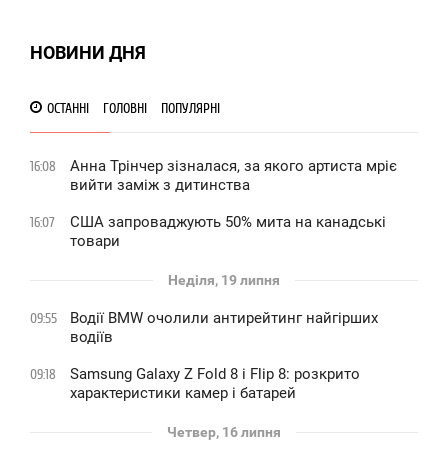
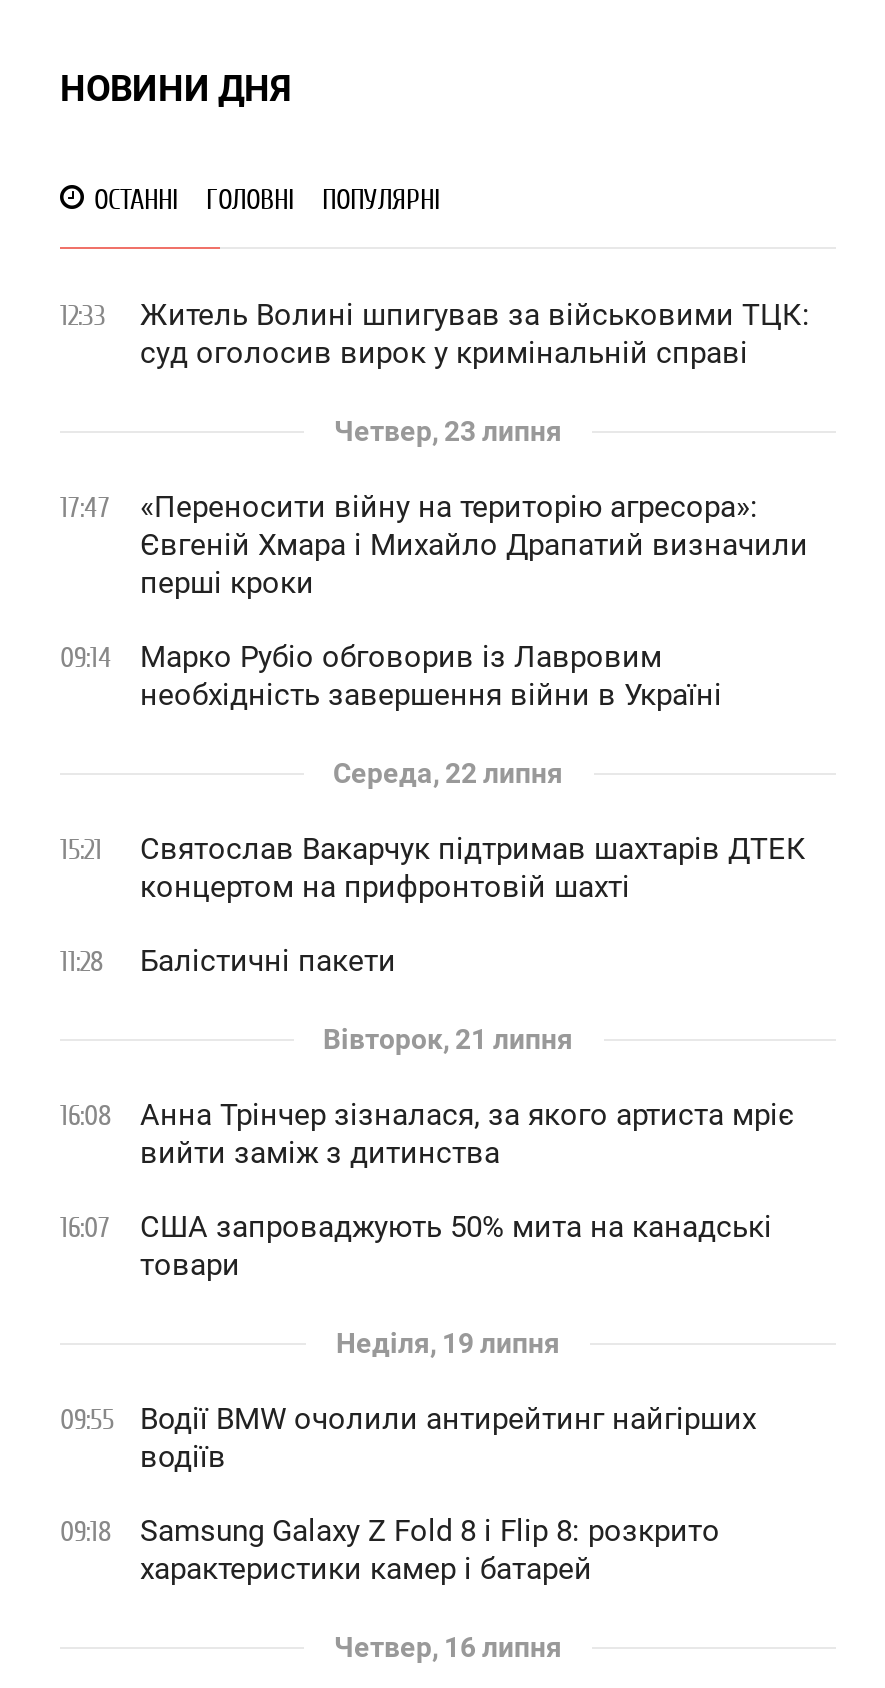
+ 12:33
+ Житель Волині шпигував за військовими ТЦК:
+ суд оголосив вирок у кримінальній справі
+ Четвер, 23 липня
+ 17:47
+ «Переносити війну на територію агресора»:
+ Євгеній Хмара і Михайло Драпатий визначили
+ перші кроки
+ 09:14
+ Марко Рубіо обговорив із Лавровим
+ необхідність завершення війни в Україні
+ Середа, 22 липня
+ 15:21
+ Святослав Вакарчук підтримав шахтарів ДТЕК
+ концертом на прифронтовій шахті
+ 11:28
+ Балістичні пакети
+ Вівторок, 21 липня
